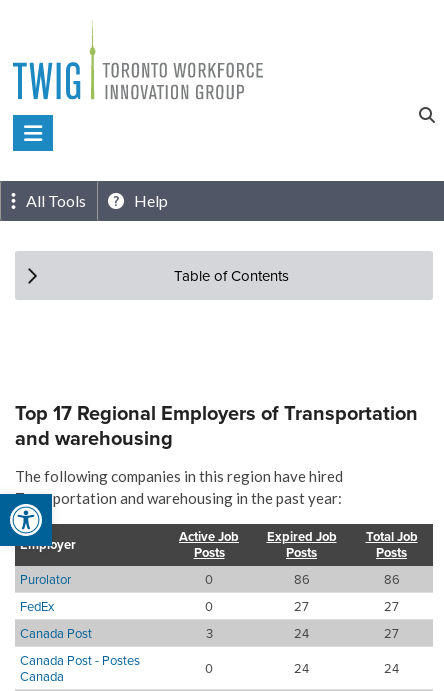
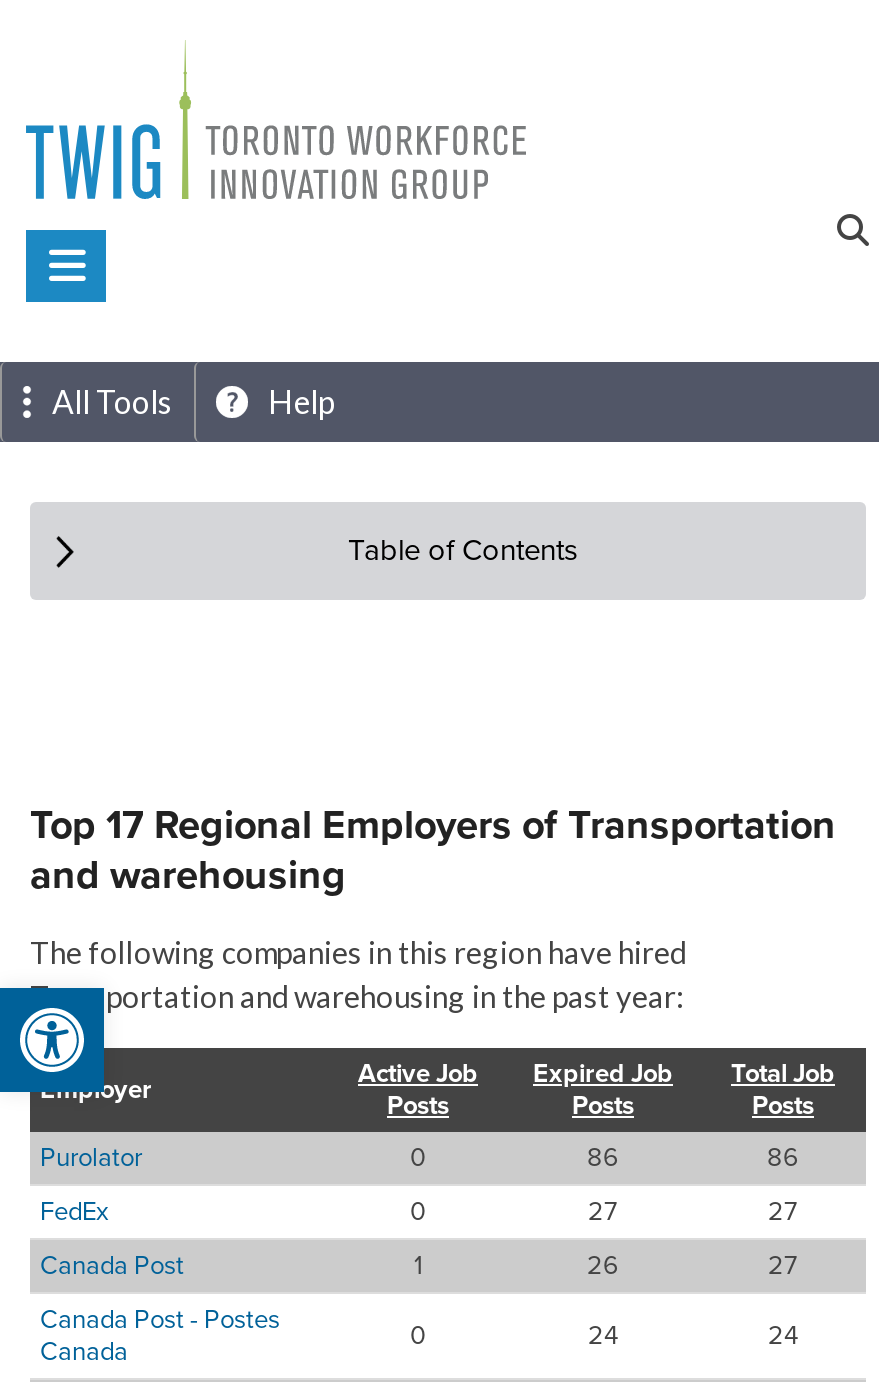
- 3
+ 1

- 24
+ 26
